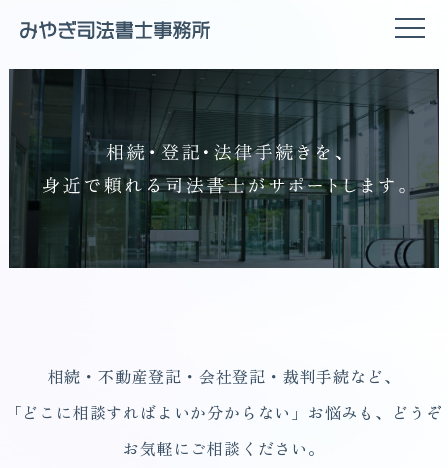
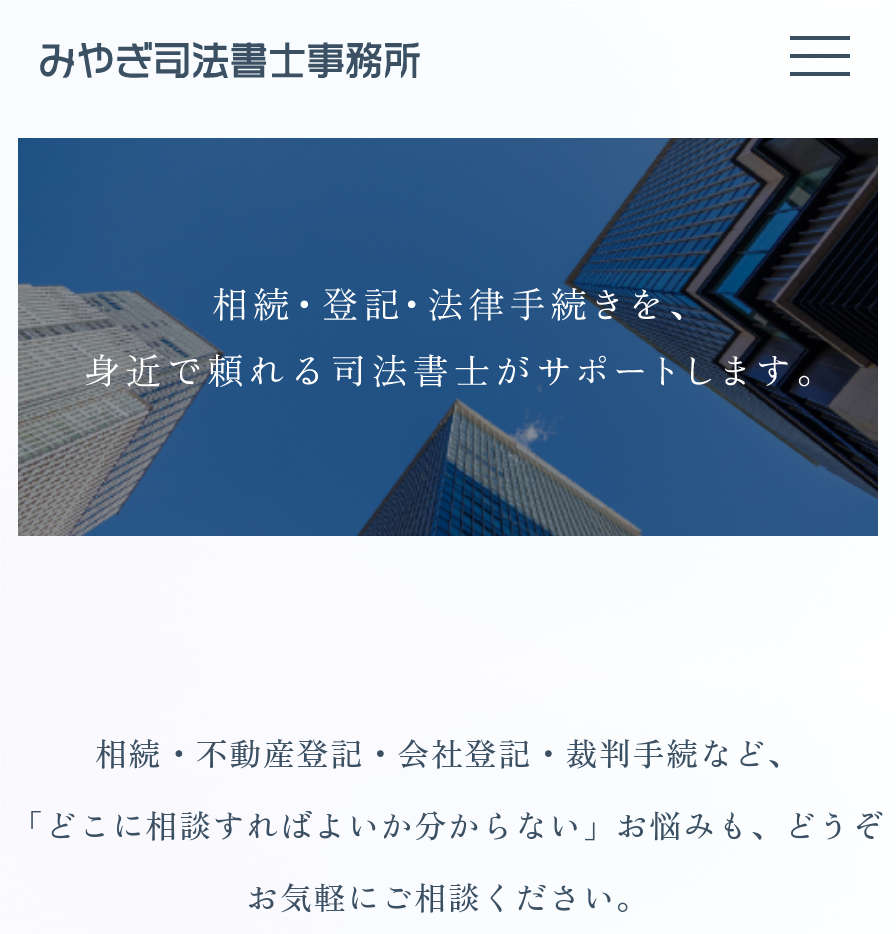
- [image]
+ [image]
